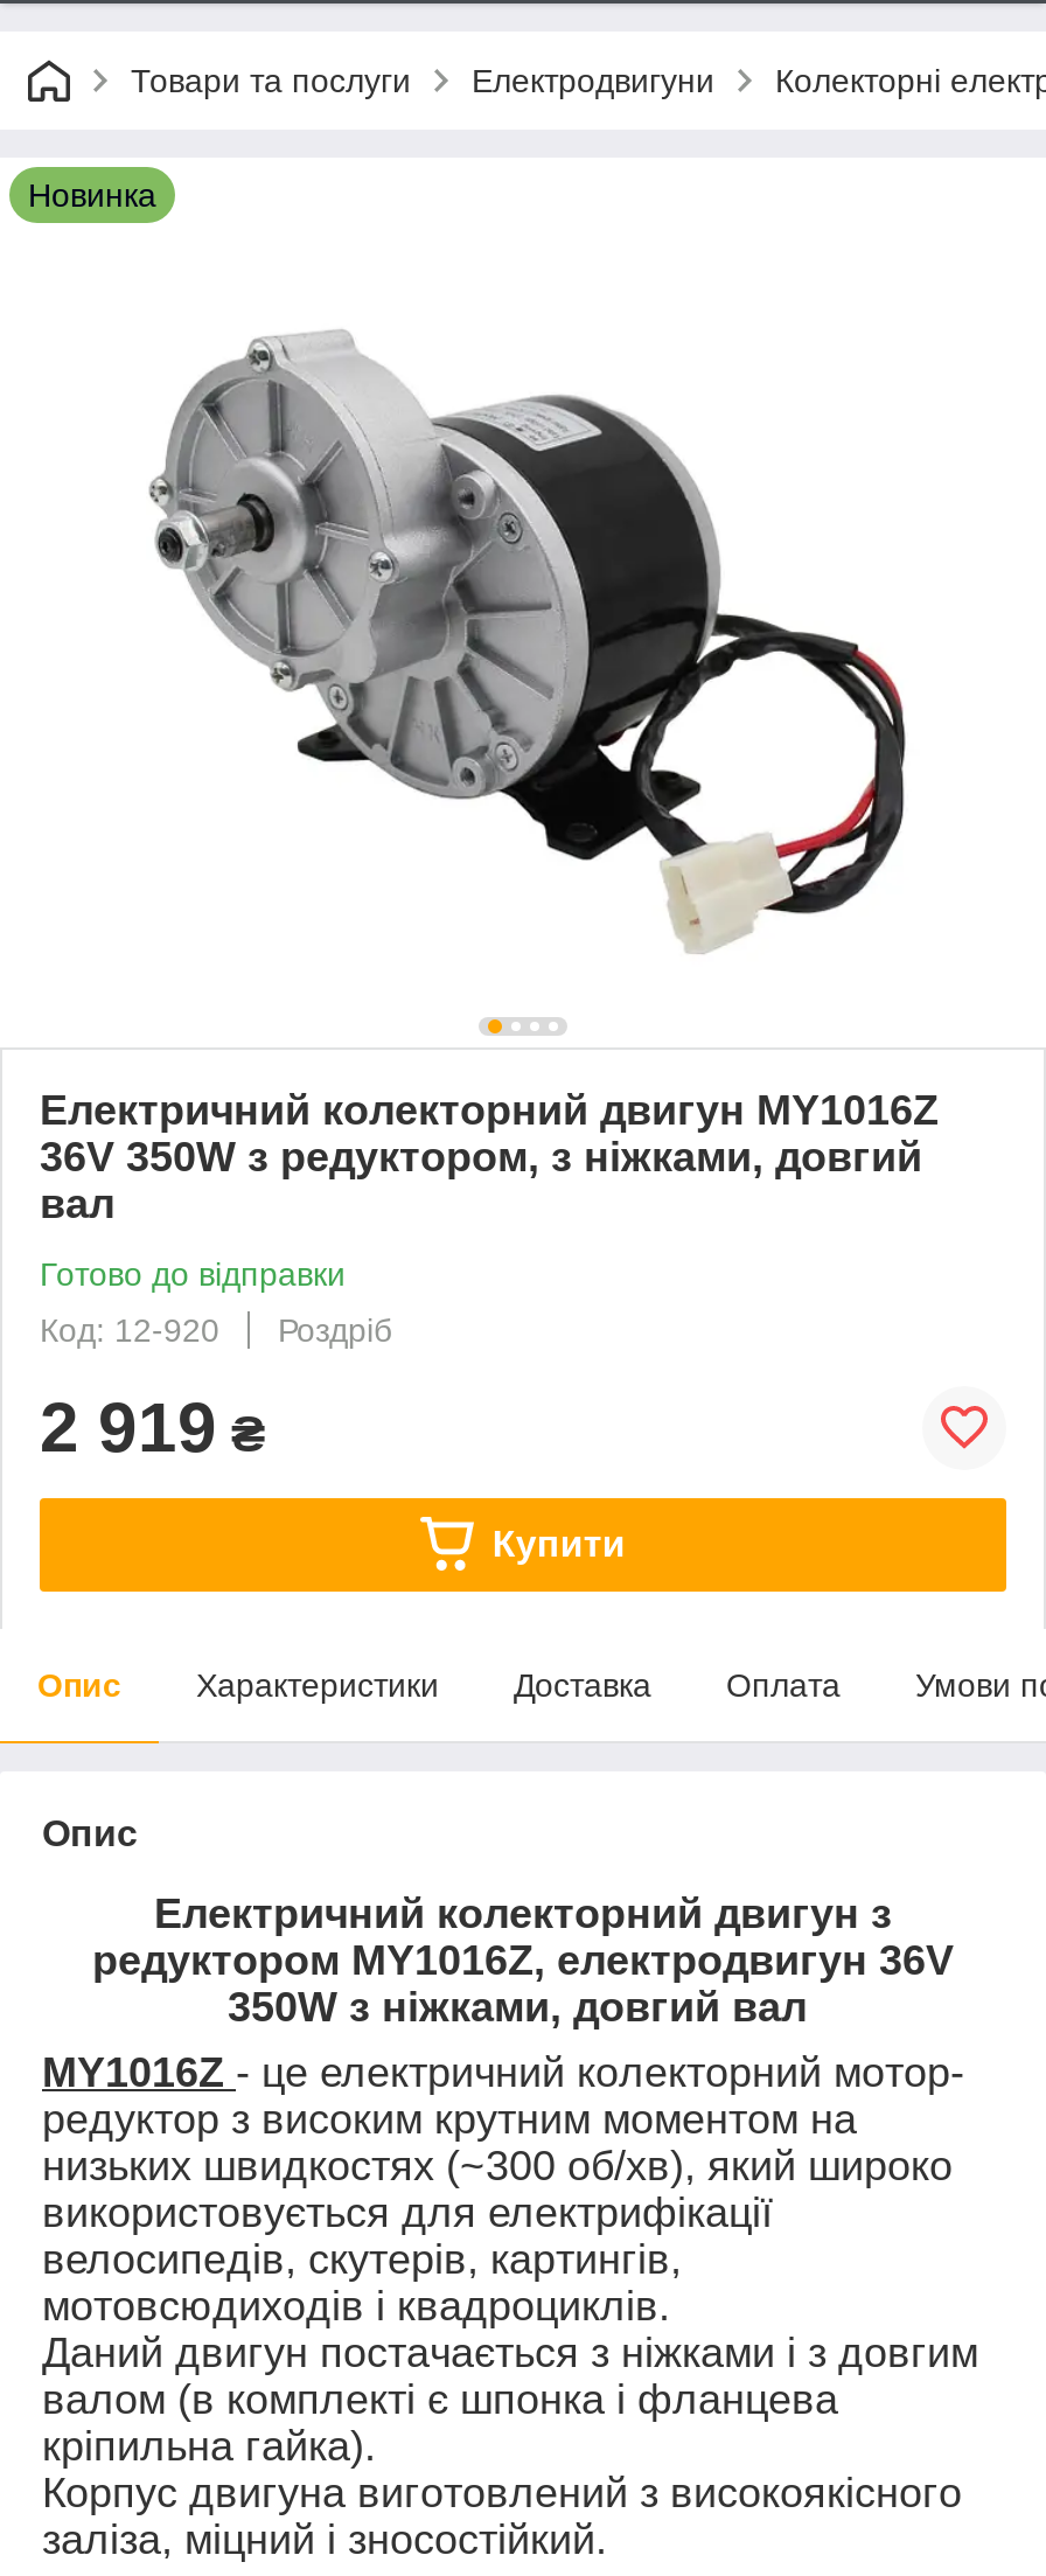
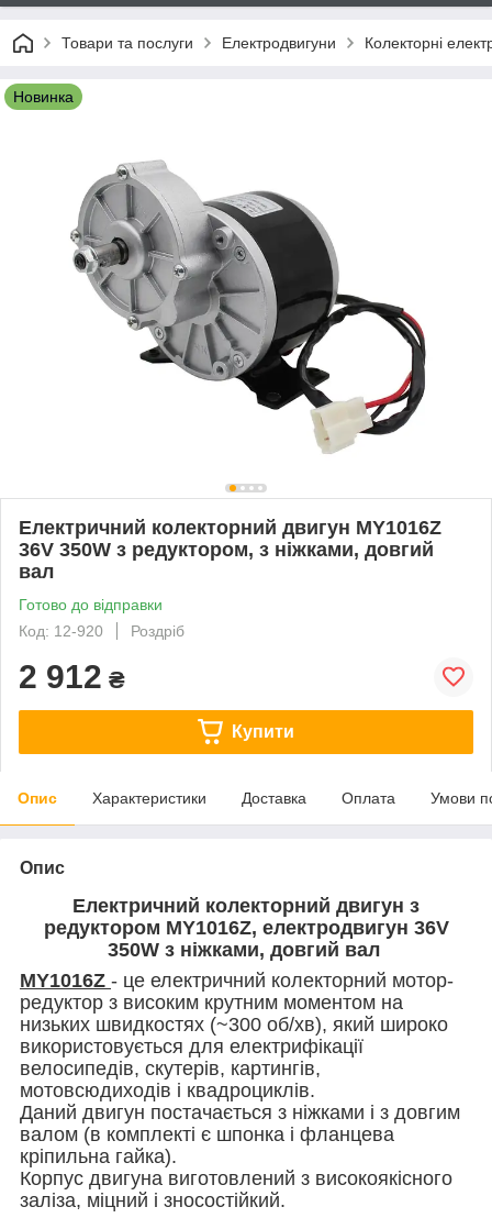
- 2 919 ₴
+ 2 912 ₴
